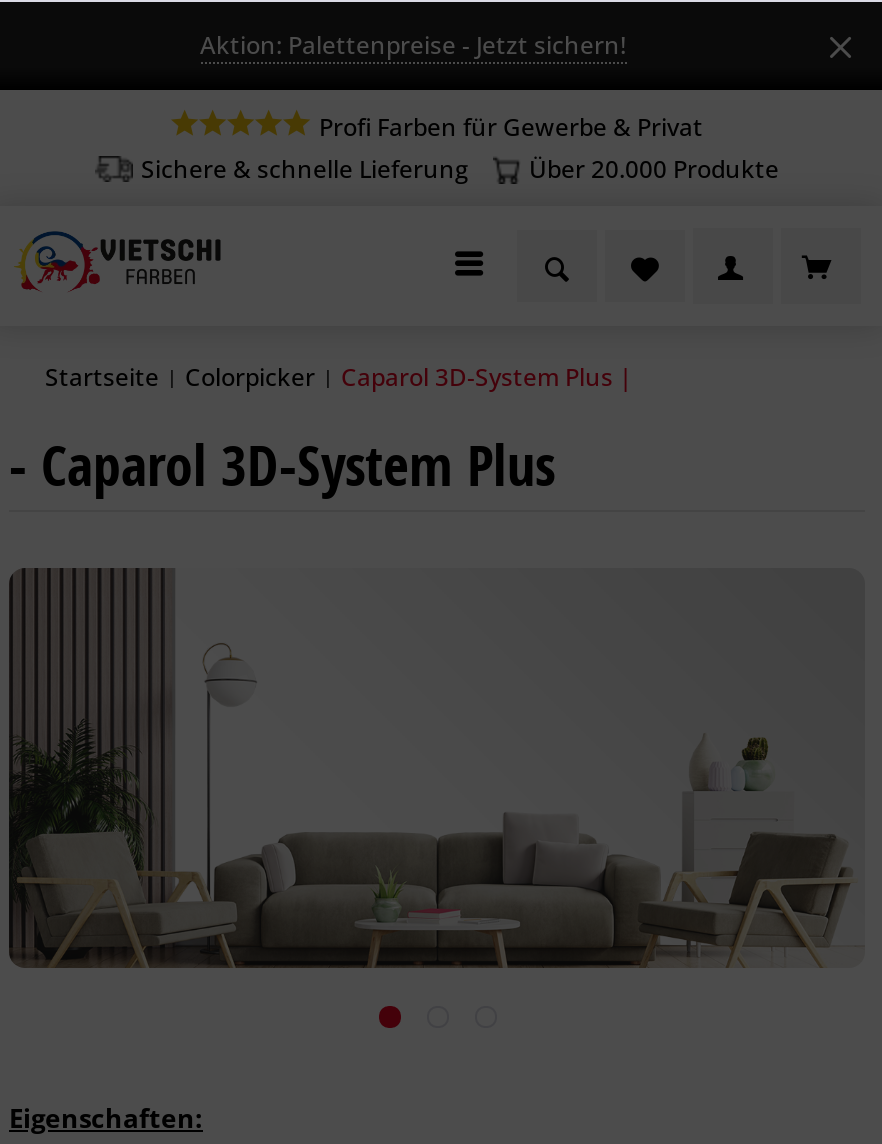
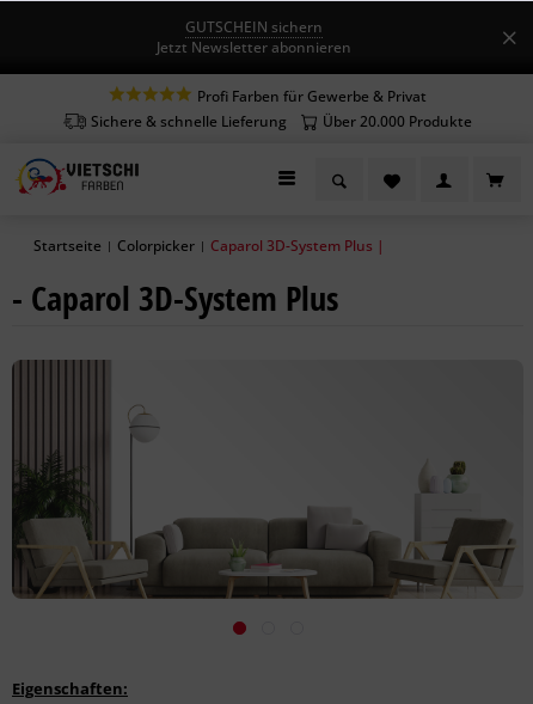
- Aktion: Palettenpreise - Jetzt sichern!
+ GUTSCHEIN sichern
+ Jetzt Newsletter abonnieren
